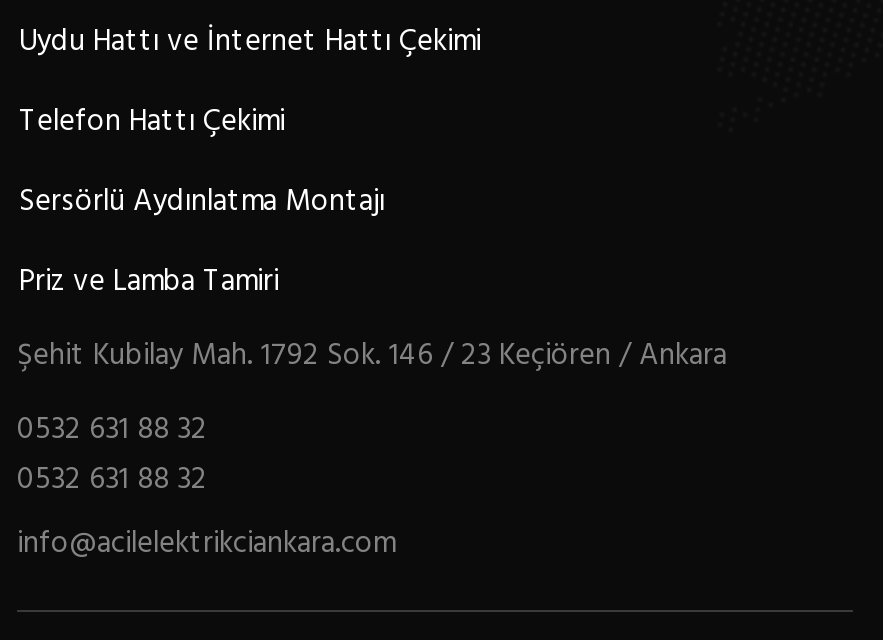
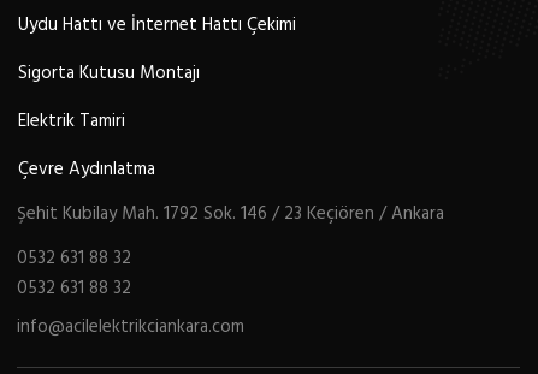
- Telefon Hattı Çekimi
+ Sigorta Kutusu Montajı

- Sersörlü Aydınlatma Montajı
+ Elektrik Tamiri

- Priz ve Lamba Tamiri
+ Çevre Aydınlatma
